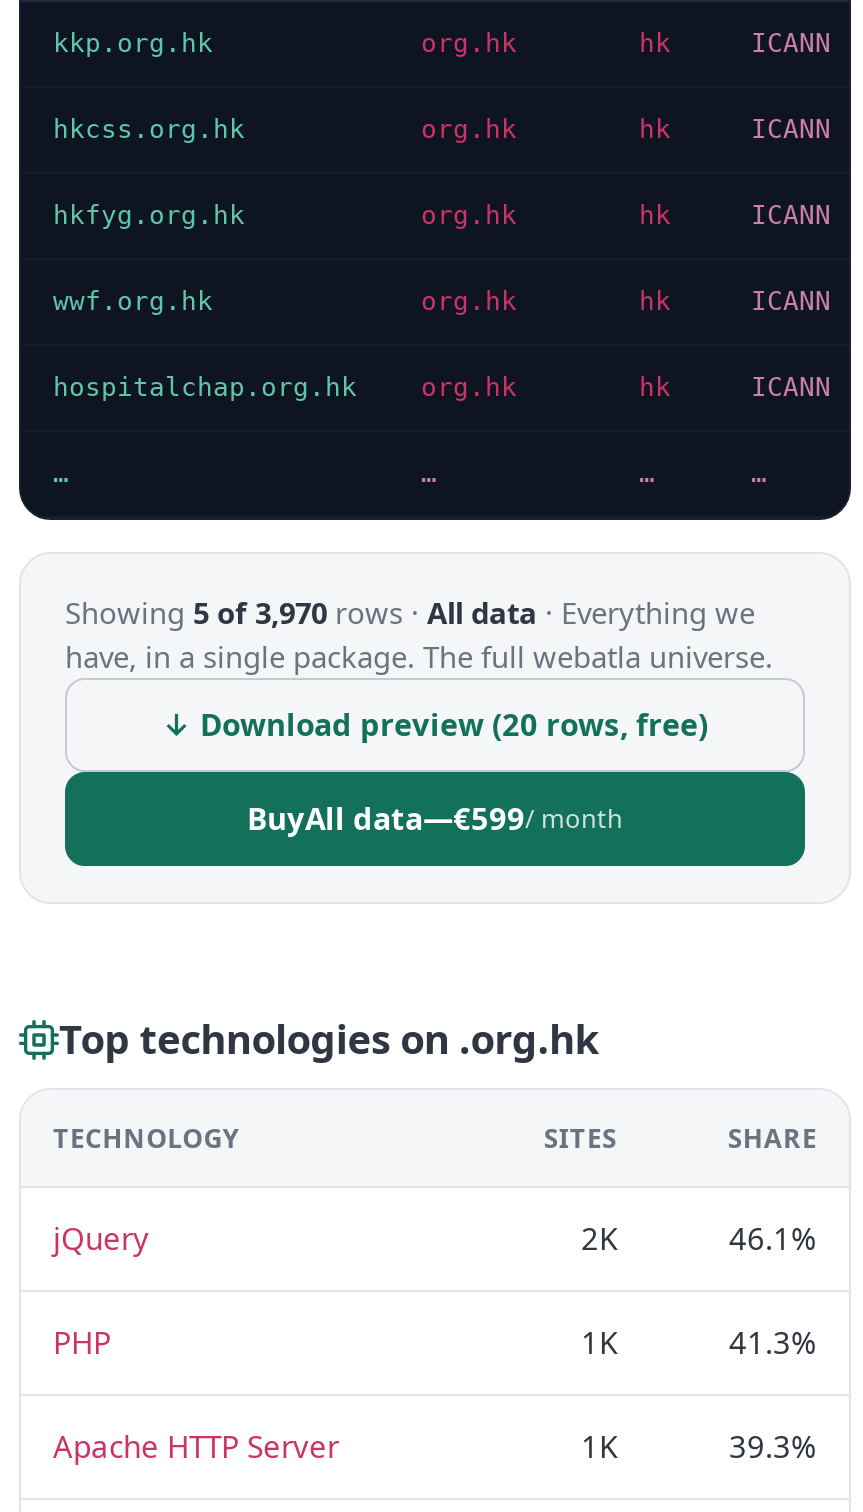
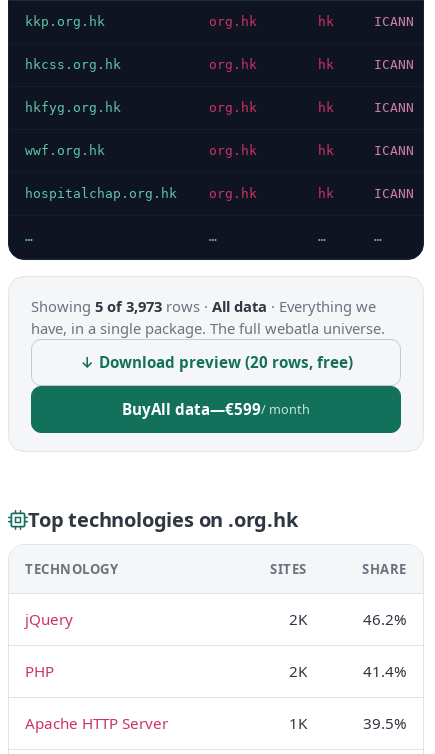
- Showing 5 of 3,970 rows · All data · Everything we
+ Showing 5 of 3,973 rows · All data · Everything we

- 46.1%
+ 46.2%

- 1K
- 41.3%
+ 2K
+ 41.4%

- 39.3%
+ 39.5%
